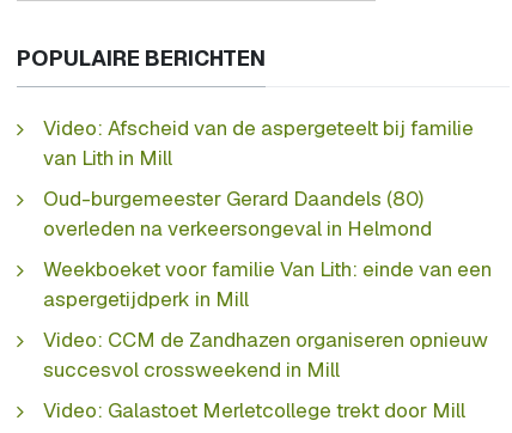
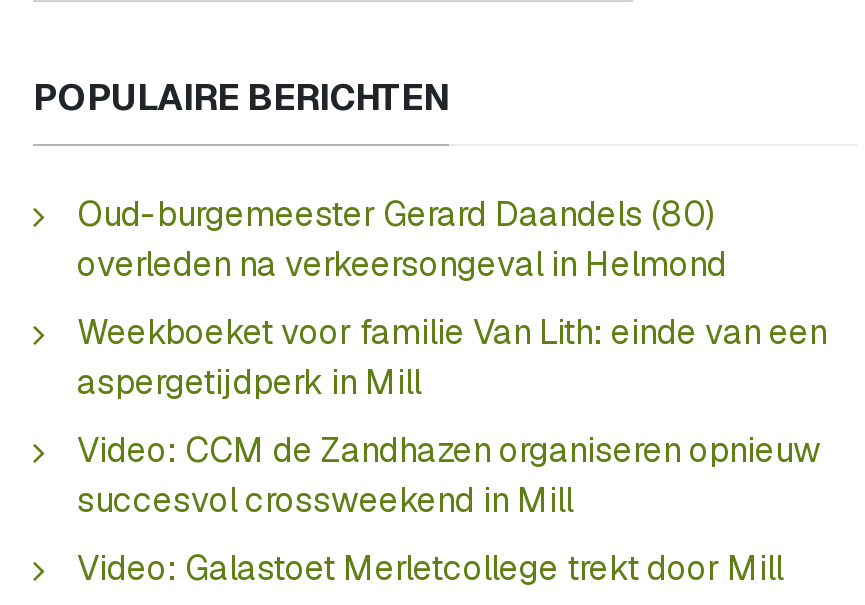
- Video: Afscheid van de aspergeteelt bij familie
- van Lith in Mill
